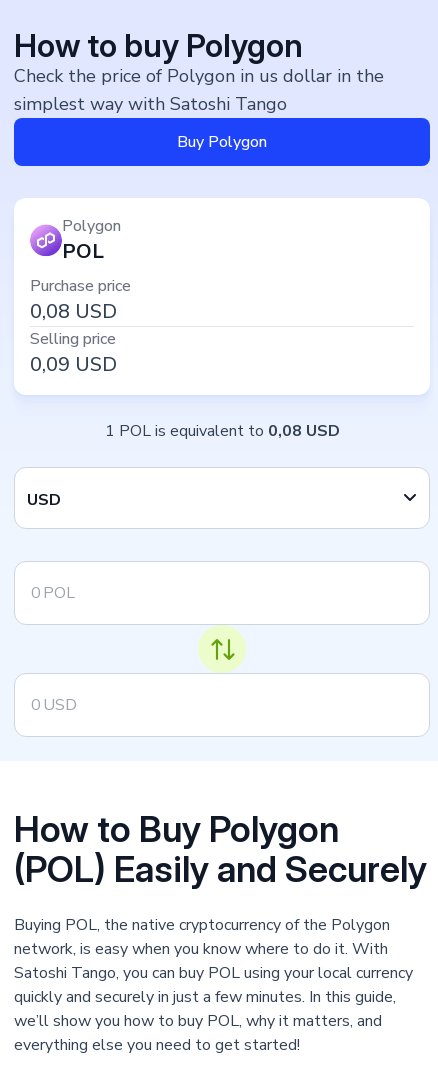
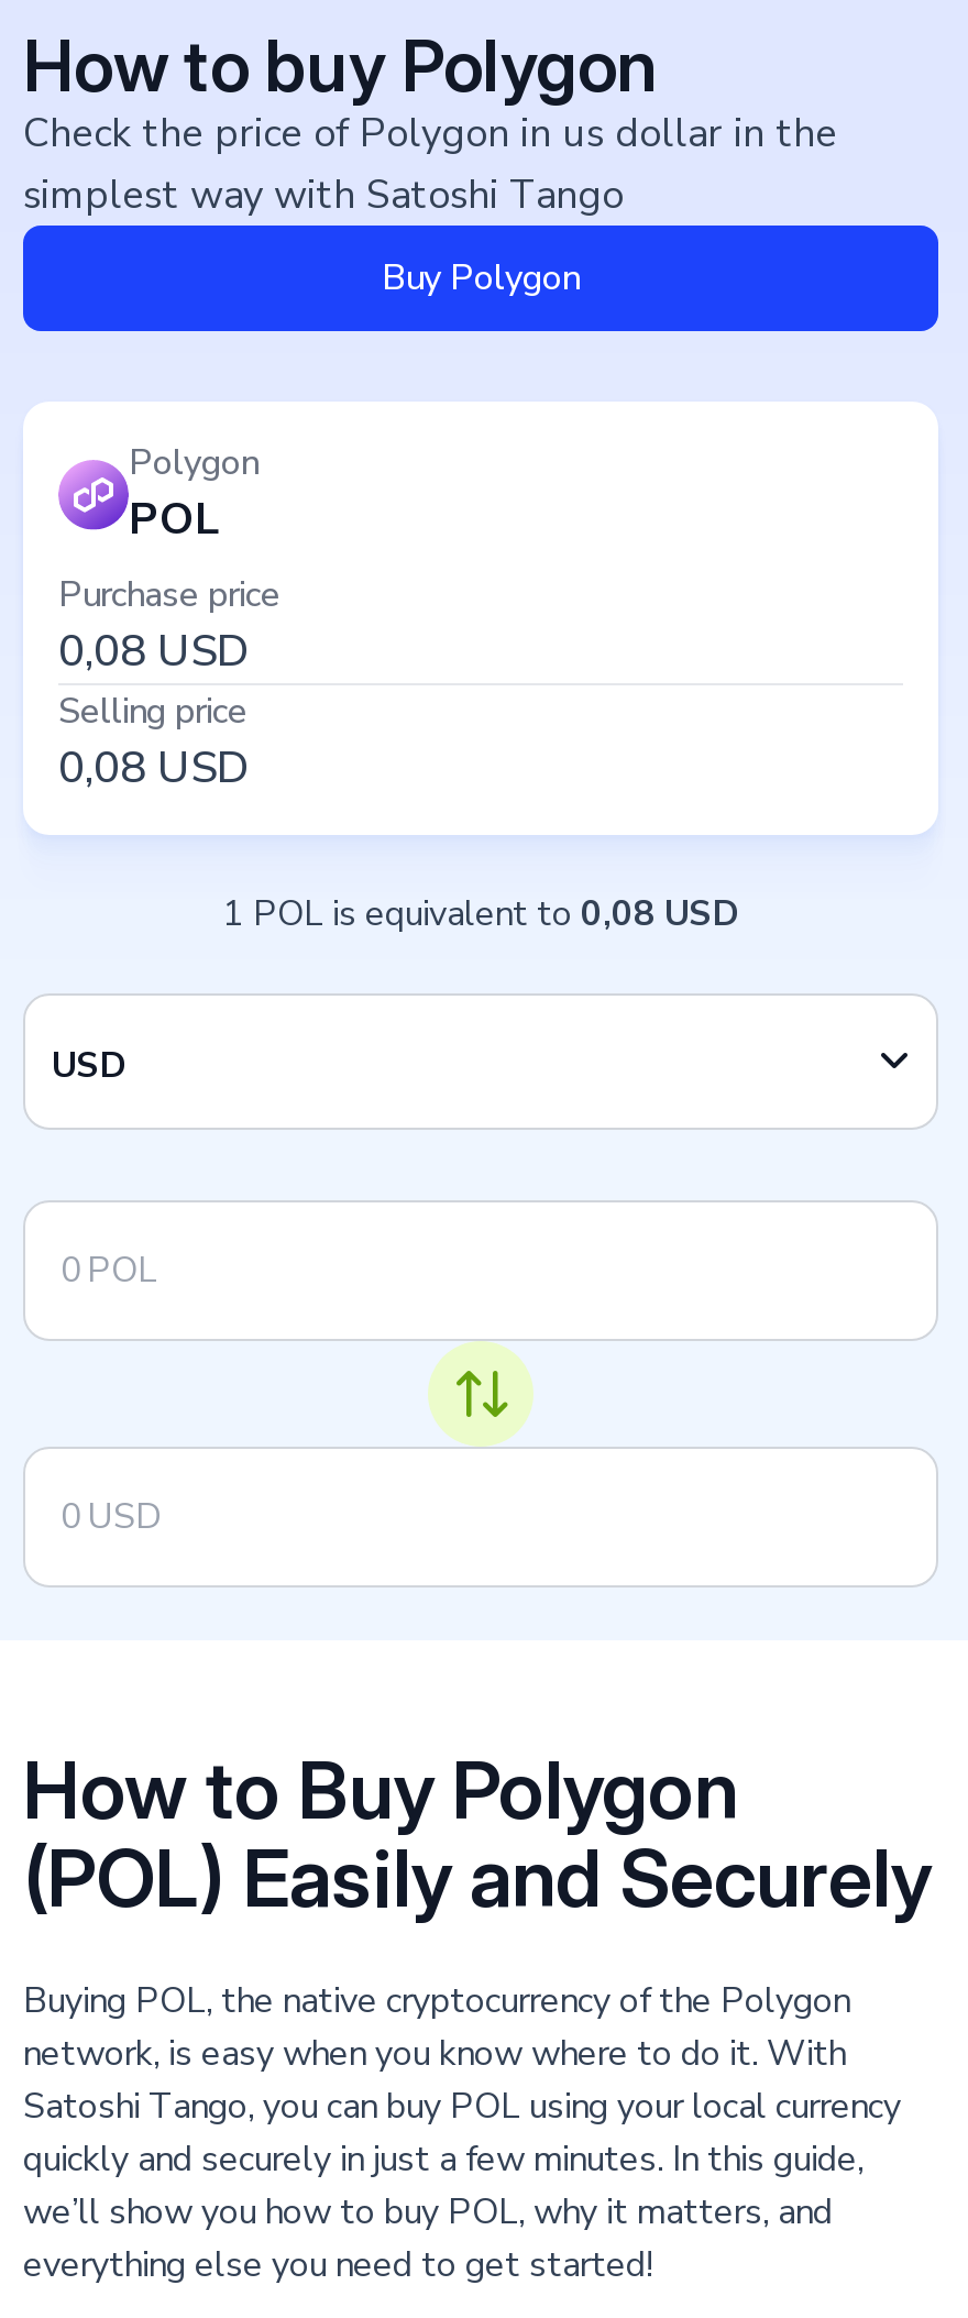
- 0,09 USD
+ 0,08 USD
